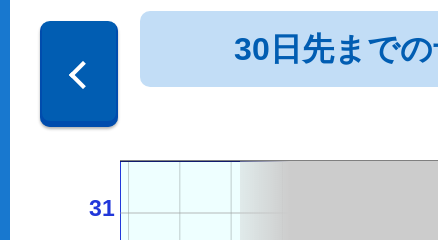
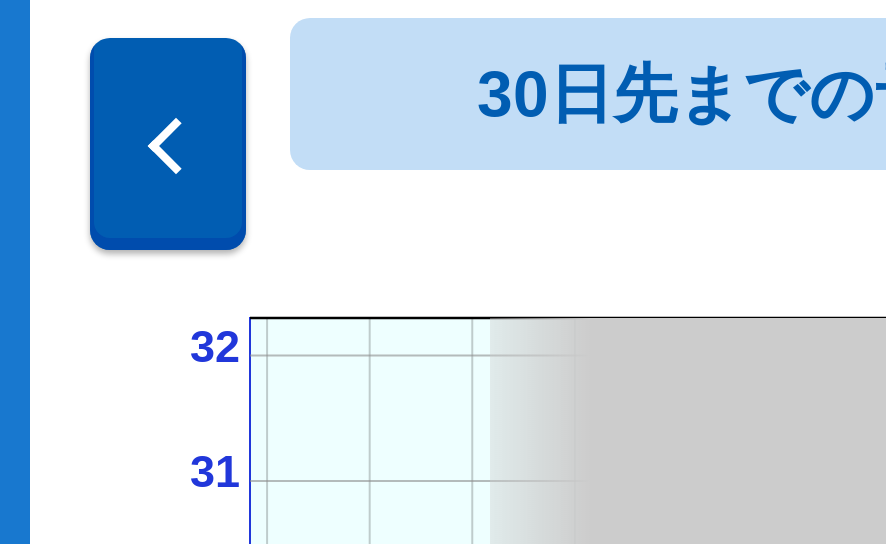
+ 32
